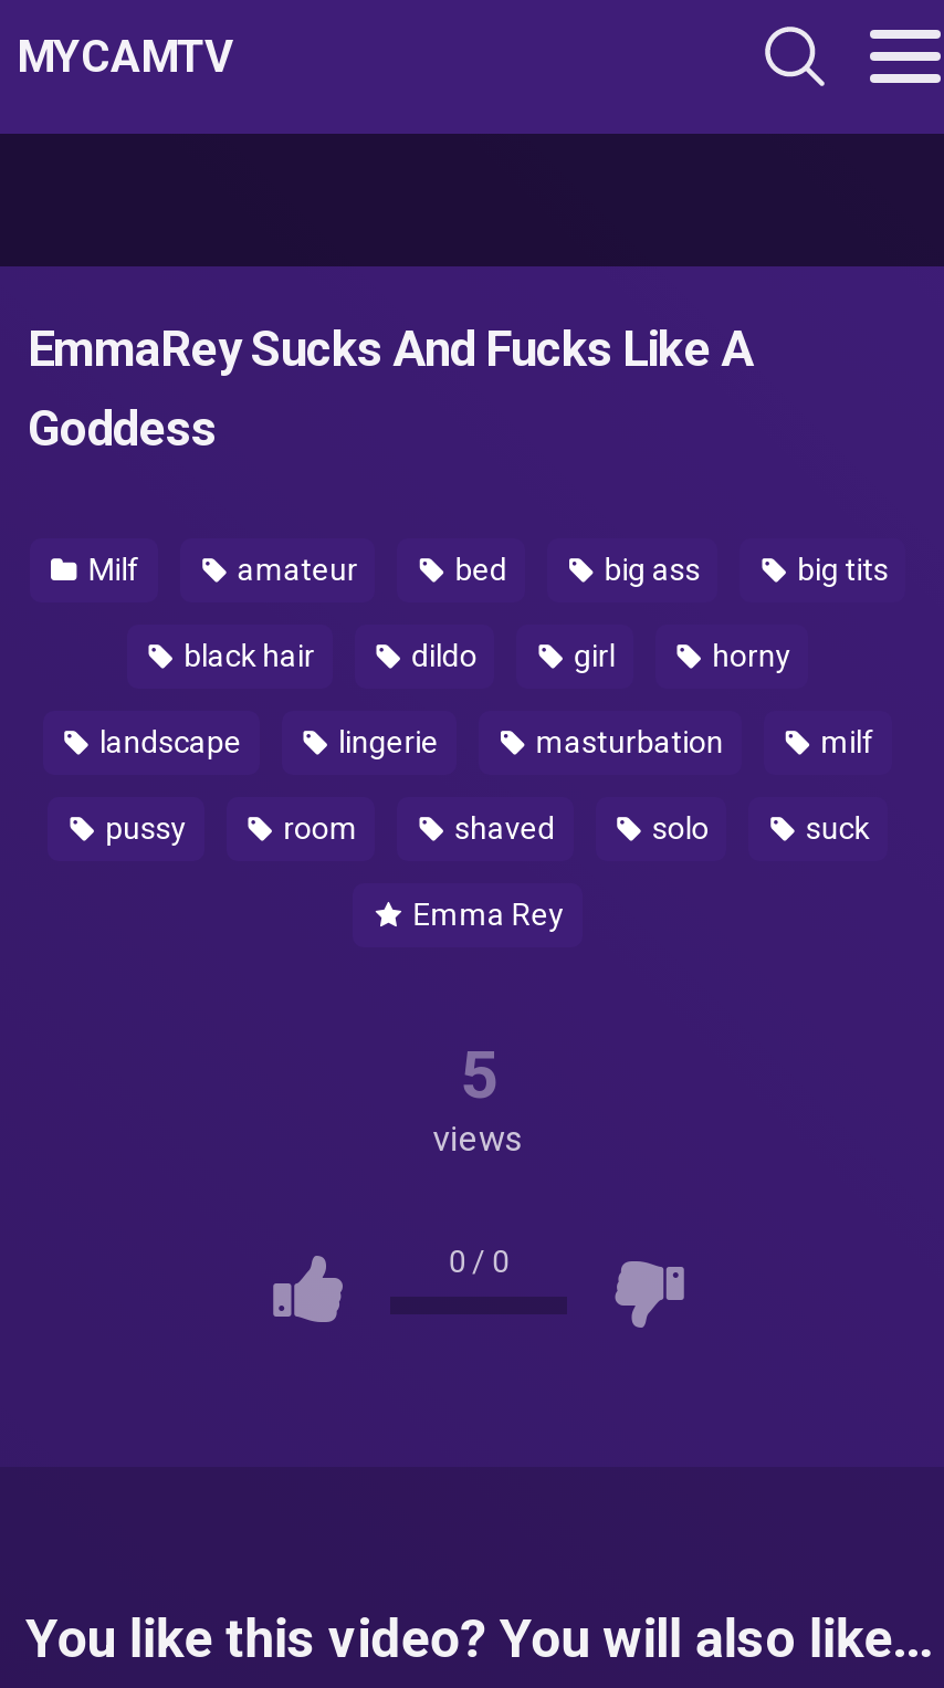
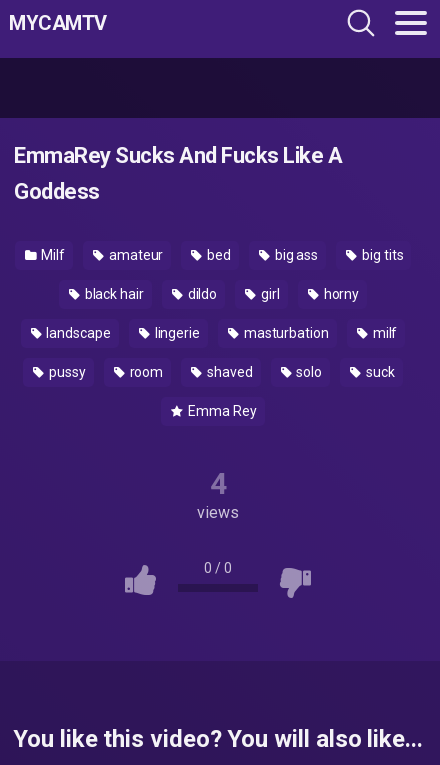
- 5
+ 4
